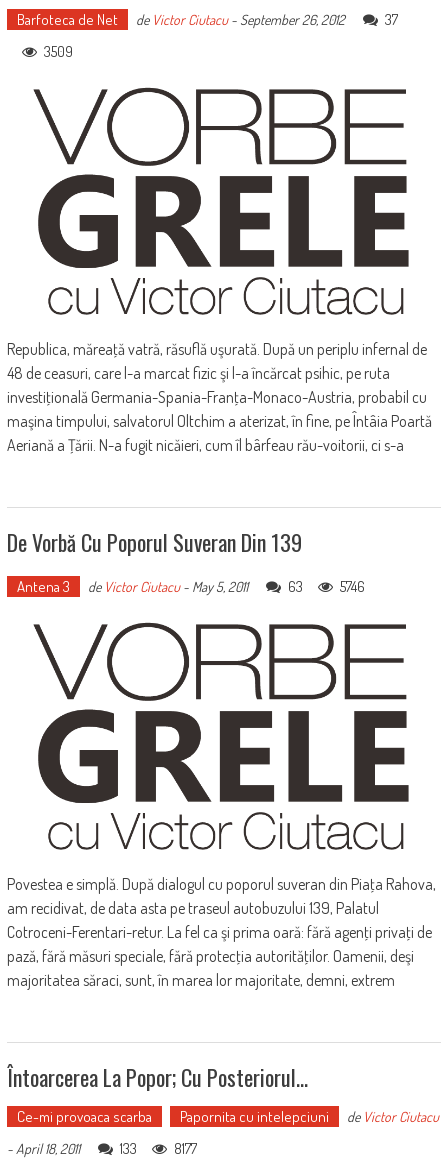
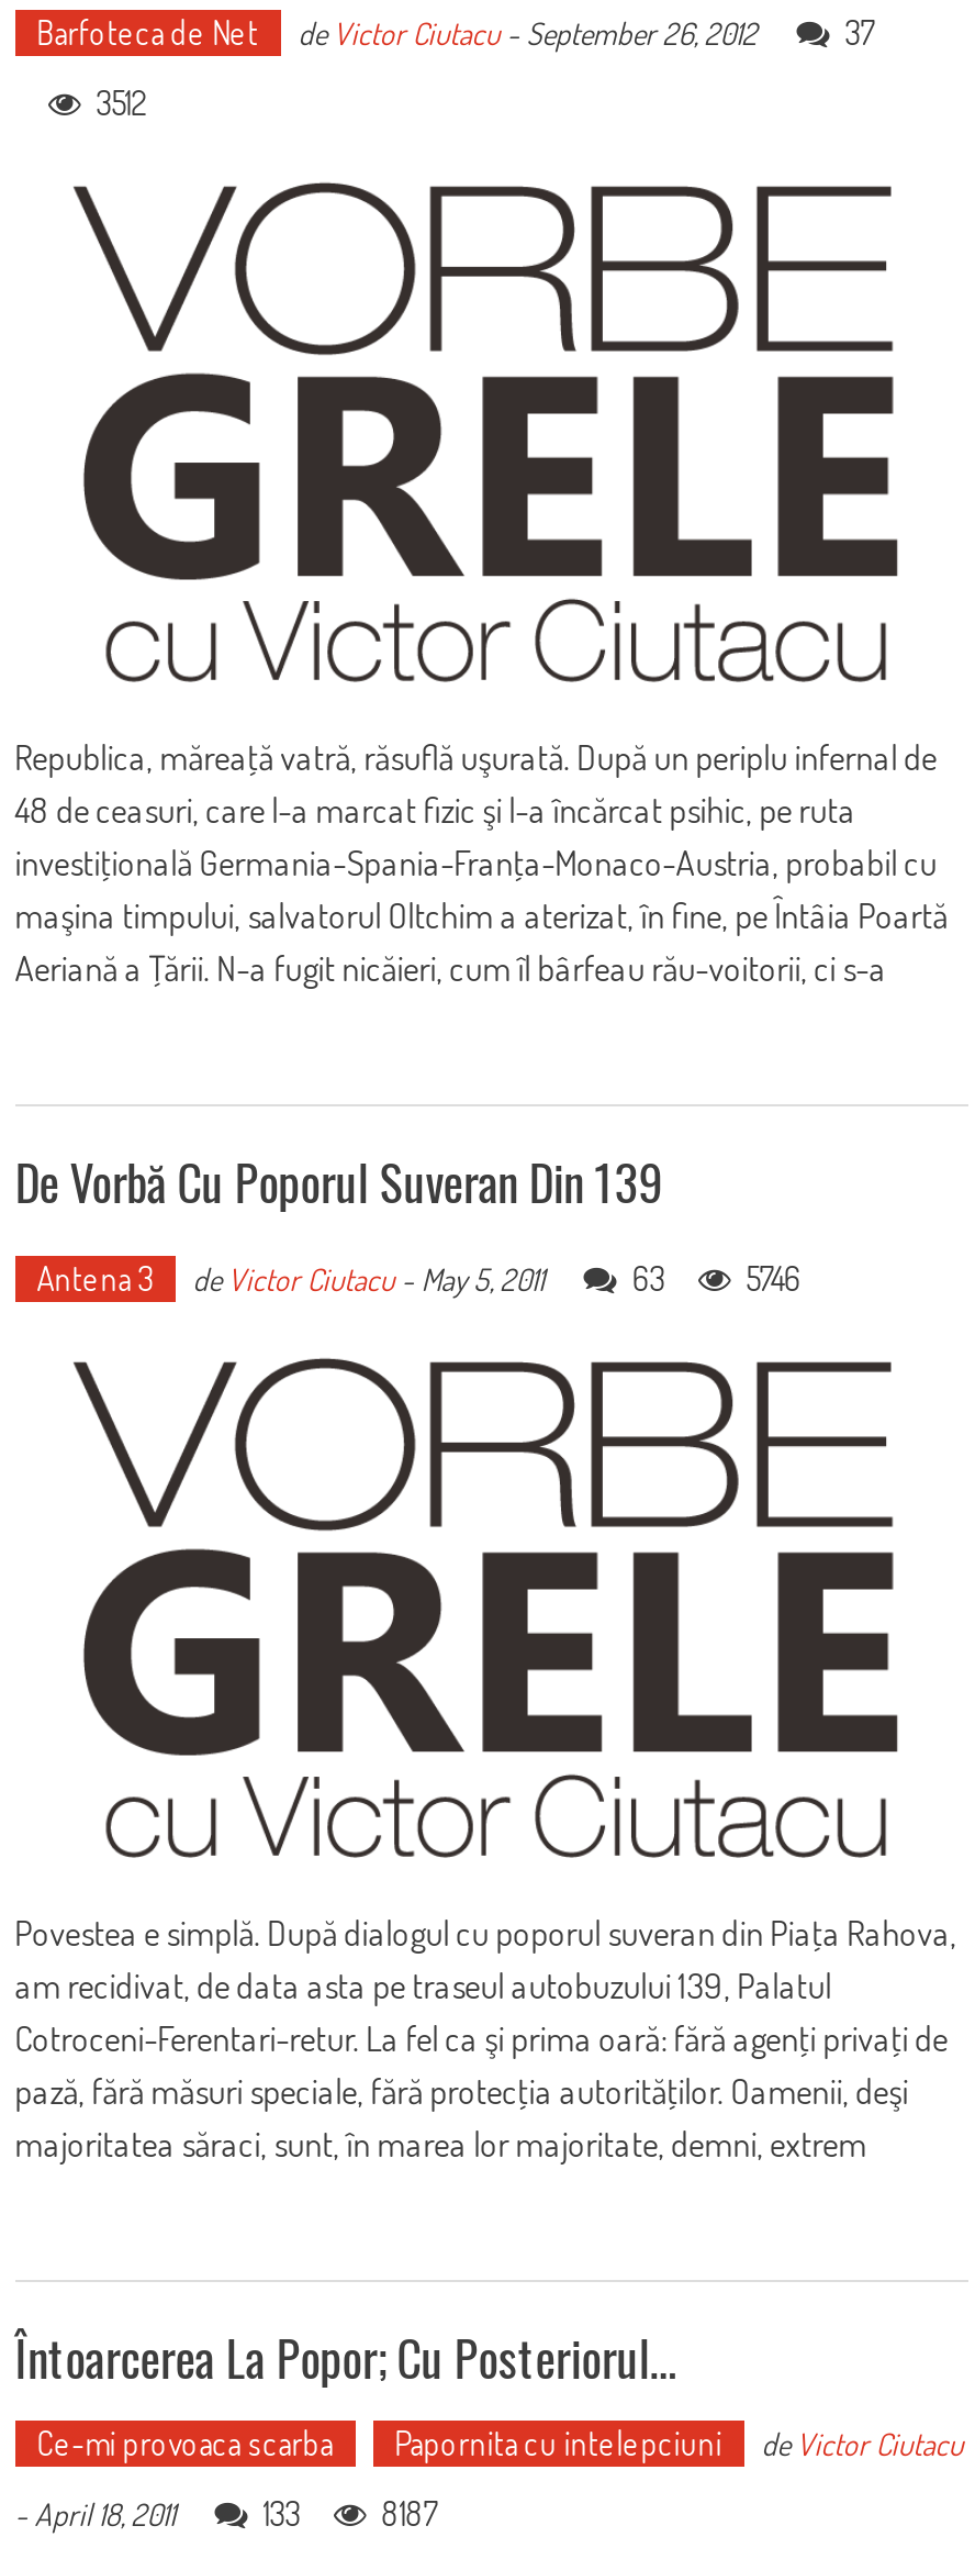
- 3509
+ 3512

- 133 8177
+ 133 8187
